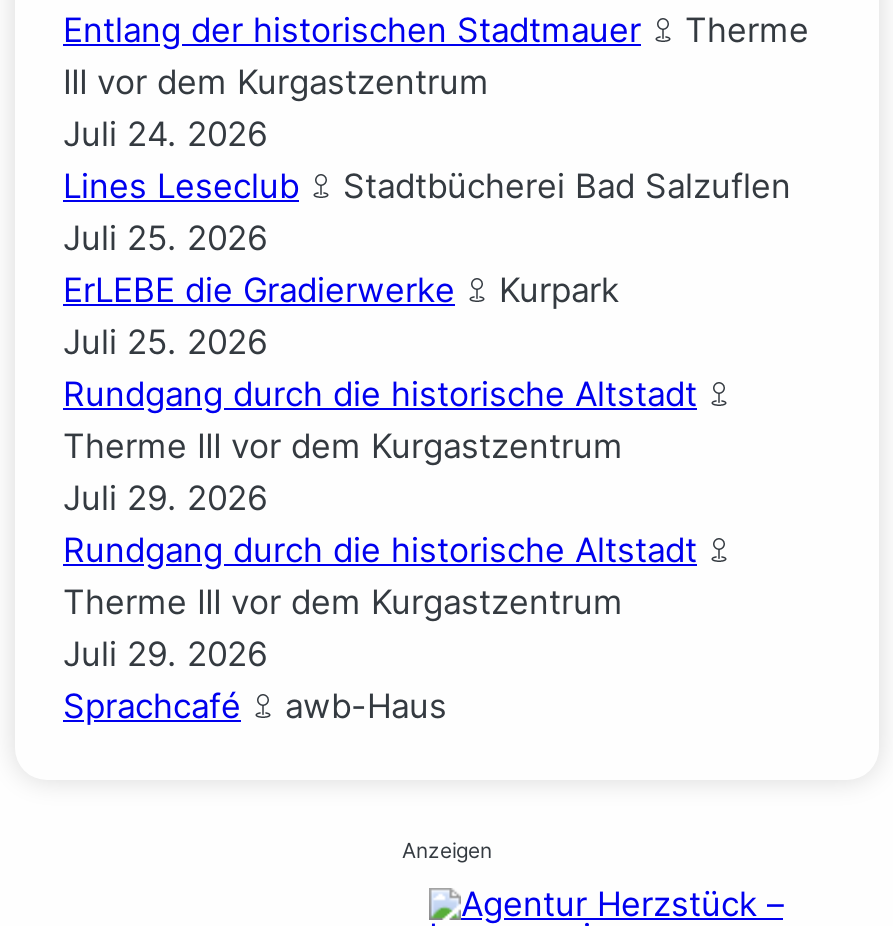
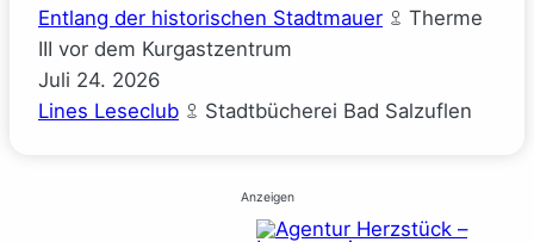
- Juli 25. 2026
- ErLEBE die Gradierwerke
- Kurpark
- Juli 25. 2026
- Rundgang durch die historische Altstadt
- Therme III vor dem Kurgastzentrum
- Juli 29. 2026
- Rundgang durch die historische Altstadt
- Therme III vor dem Kurgastzentrum
- Juli 29. 2026
- Sprachcafé
- awb-Haus
